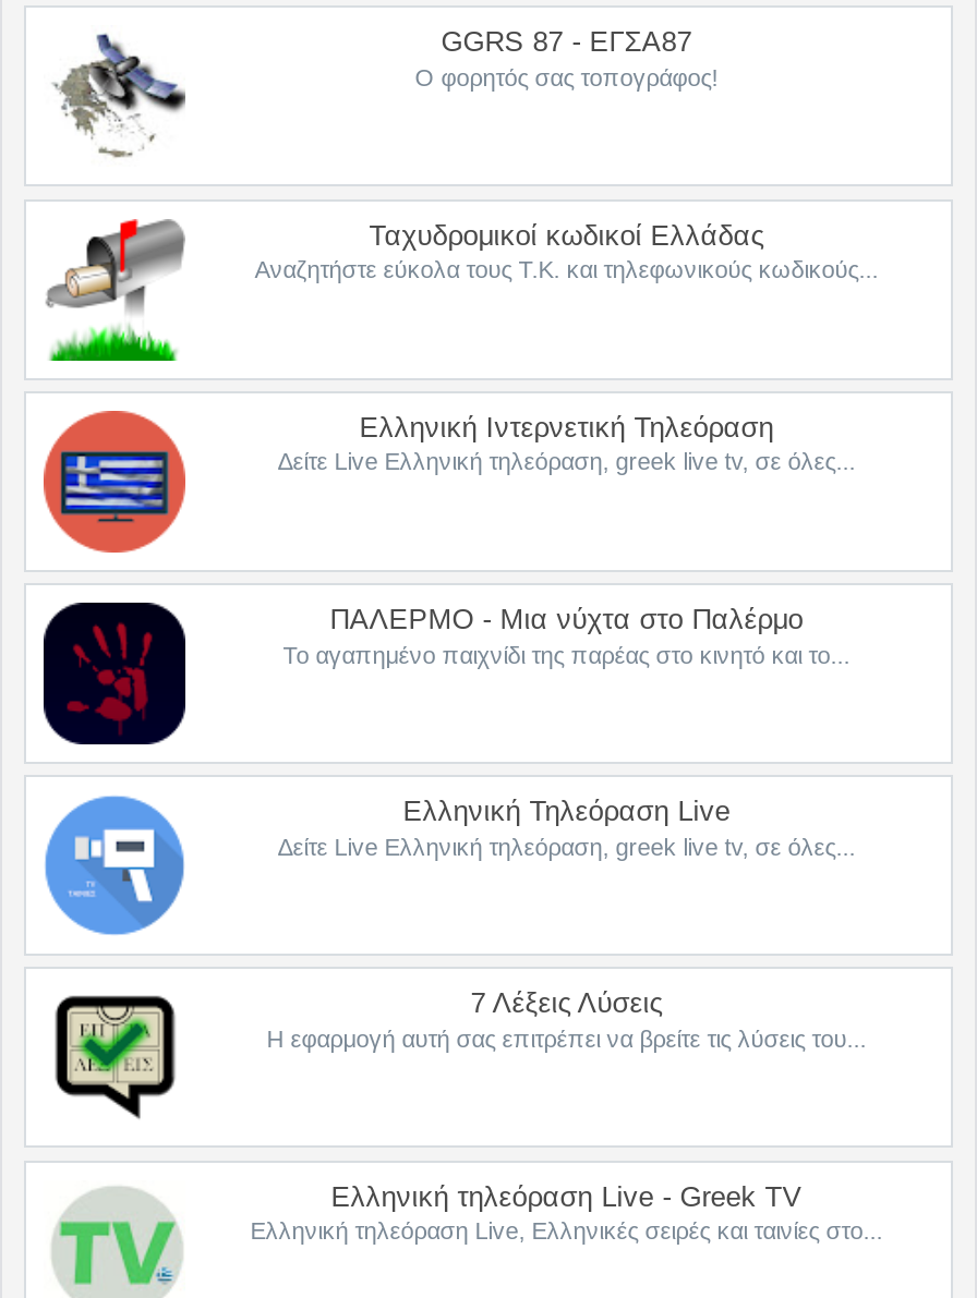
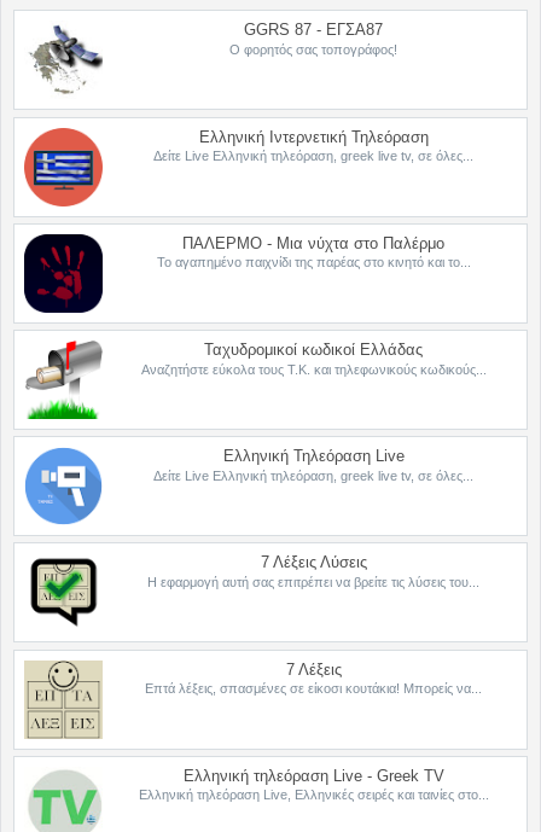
moved down: [image] | Ταχυδρομικοί κωδικοί Ελλάδας | Αναζητήστε εύκολα τους Τ.Κ. και τηλεφωνικούς κωδικούς...

moved up: Ελληνική Ιντερνετική Τηλεόραση | Δείτε Live Ελληνική τηλεόραση, greek live tv, σε όλες... | ΠΑΛΕΡΜΟ - Μια νύχτα στο Παλέρμο | Το αγαπημένο παιχνίδι της παρέας στο κινητό και το...

+ [image]
+ 7 Λέξεις
+ Επτά λέξεις, σπασμένες σε είκοσι κουτάκια! Μπορείς να...
